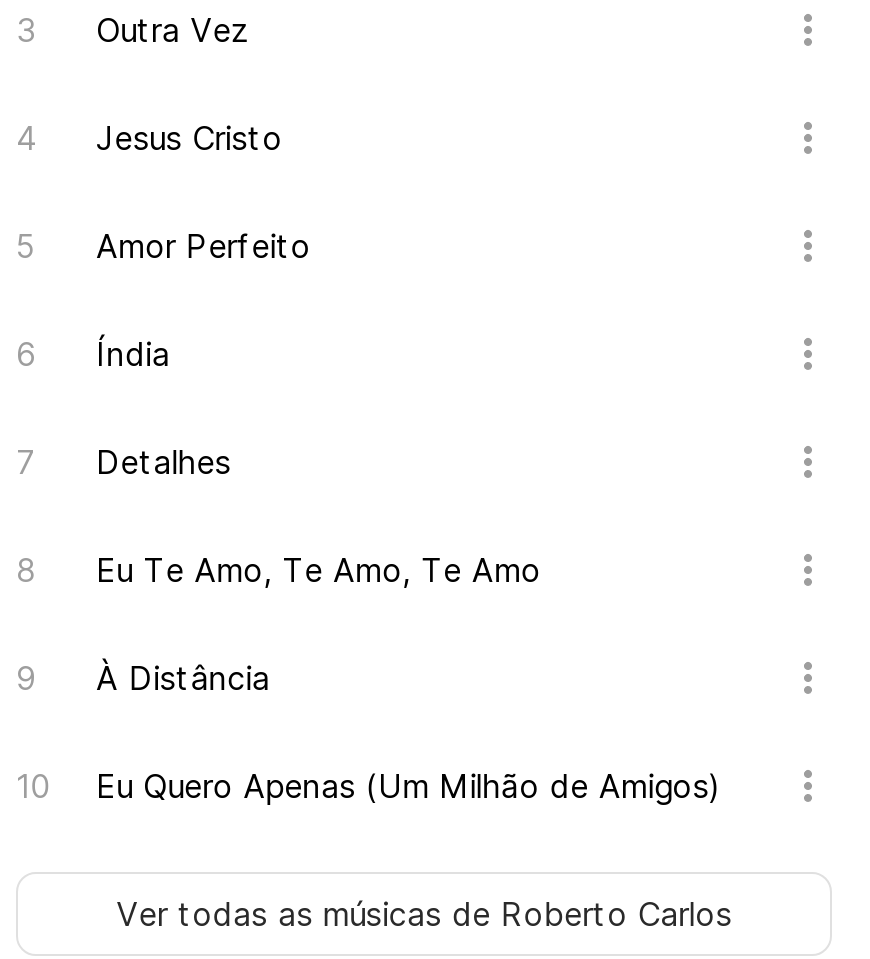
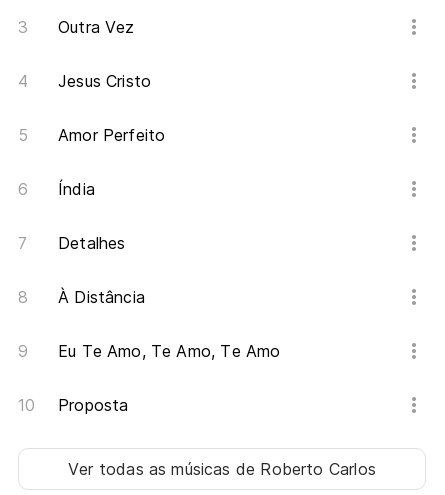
moved down: Eu Te Amo, Te Amo, Te Amo

moved up: À Distância

- Eu Quero Apenas (Um Milhão de Amigos)
+ Proposta
